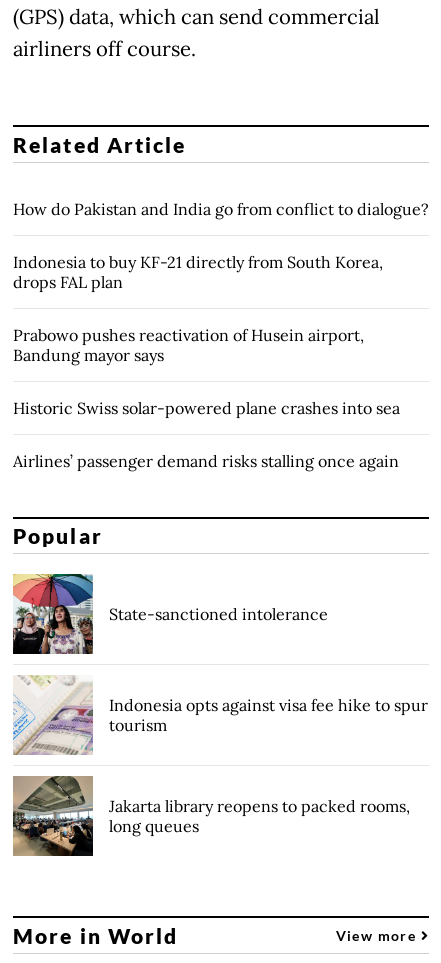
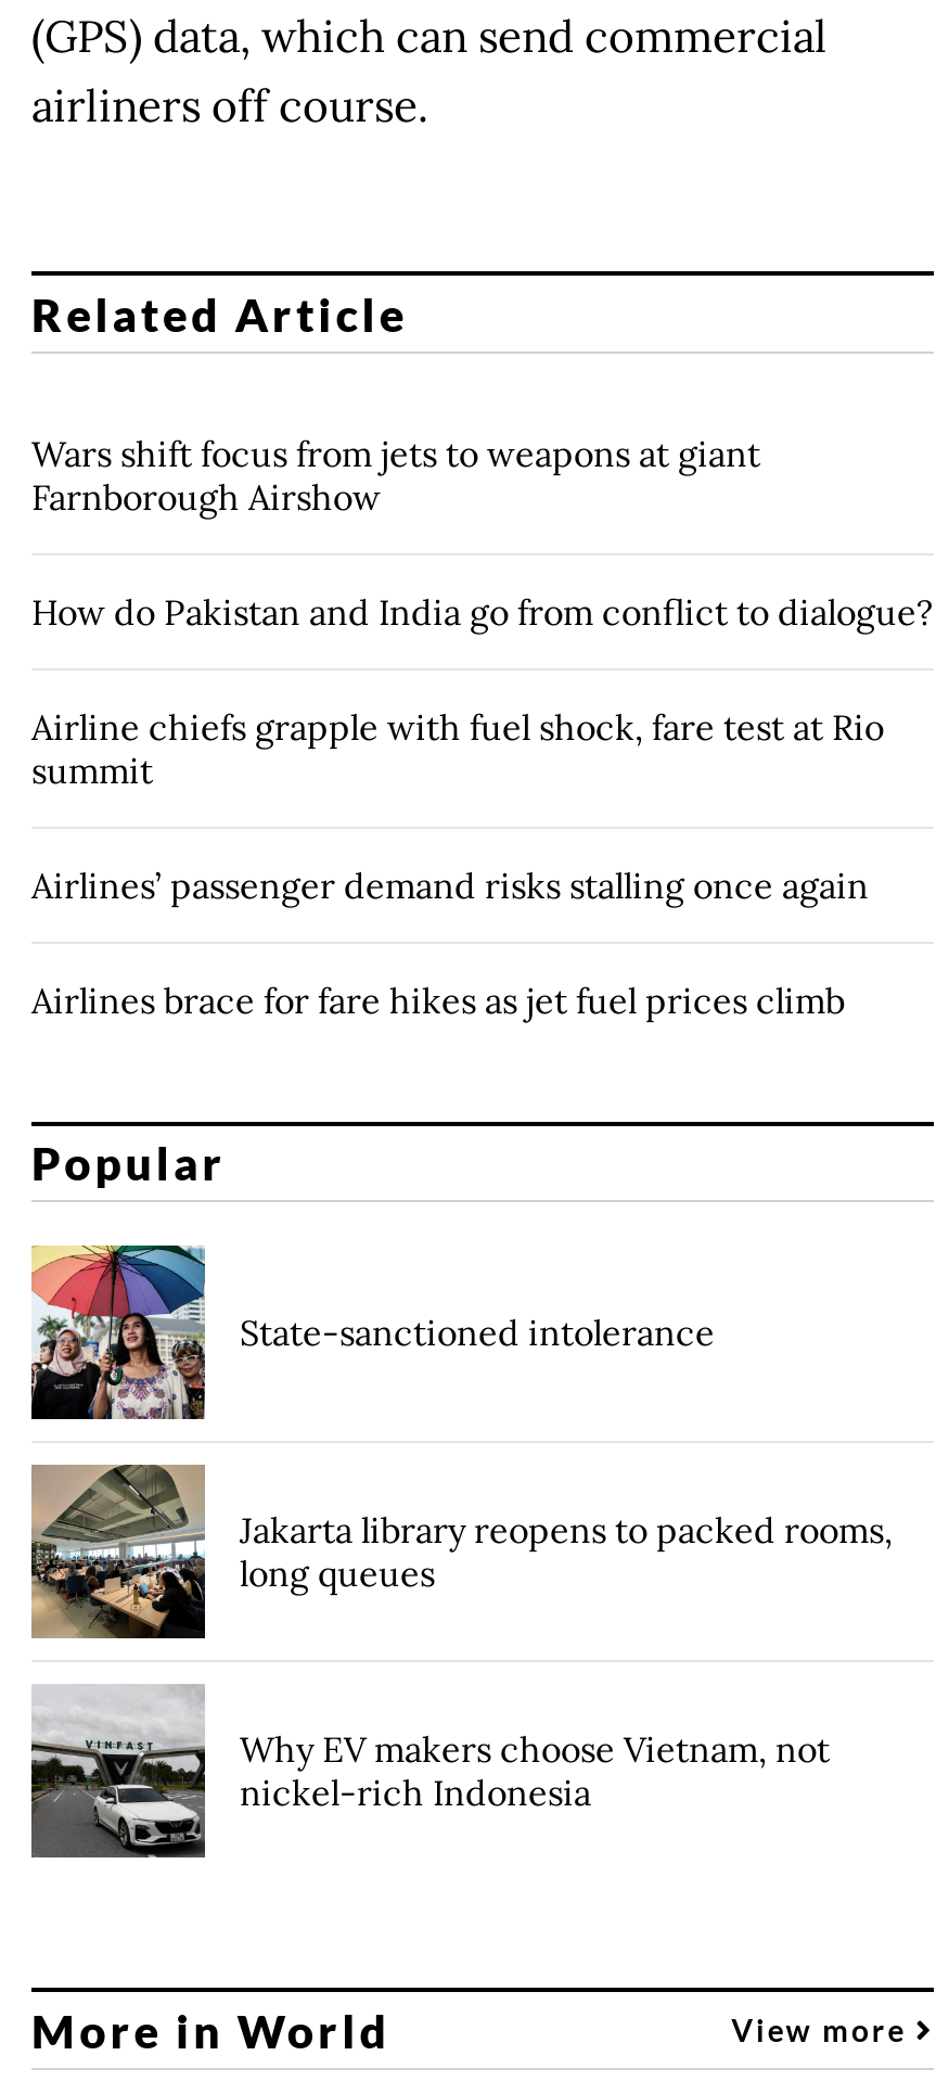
+ Wars shift focus from jets to weapons at giant
+ Farnborough Airshow

moved down: How do Pakistan and India go from conflict to dialogue?

- Indonesia to buy KF-21 directly from South Korea,
- drops FAL plan
- Prabowo pushes reactivation of Husein airport,
- Bandung mayor says
- Historic Swiss solar-powered plane crashes into sea
+ Airline chiefs grapple with fuel shock, fare test at Rio
+ summit

moved up: Airlines’ passenger demand risks stalling once again

+ Airlines brace for fare hikes as jet fuel prices climb

- [image]
- Indonesia opts against visa fee hike to spur
- tourism

moved up: [image] | Jakarta library reopens to packed rooms, | long queues

+ [image]
+ Why EV makers choose Vietnam, not
+ nickel-rich Indonesia
